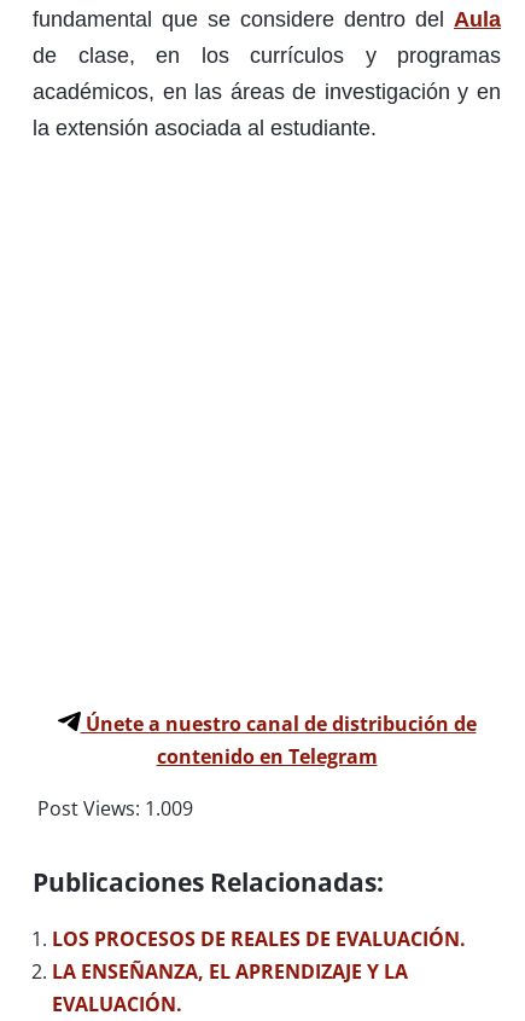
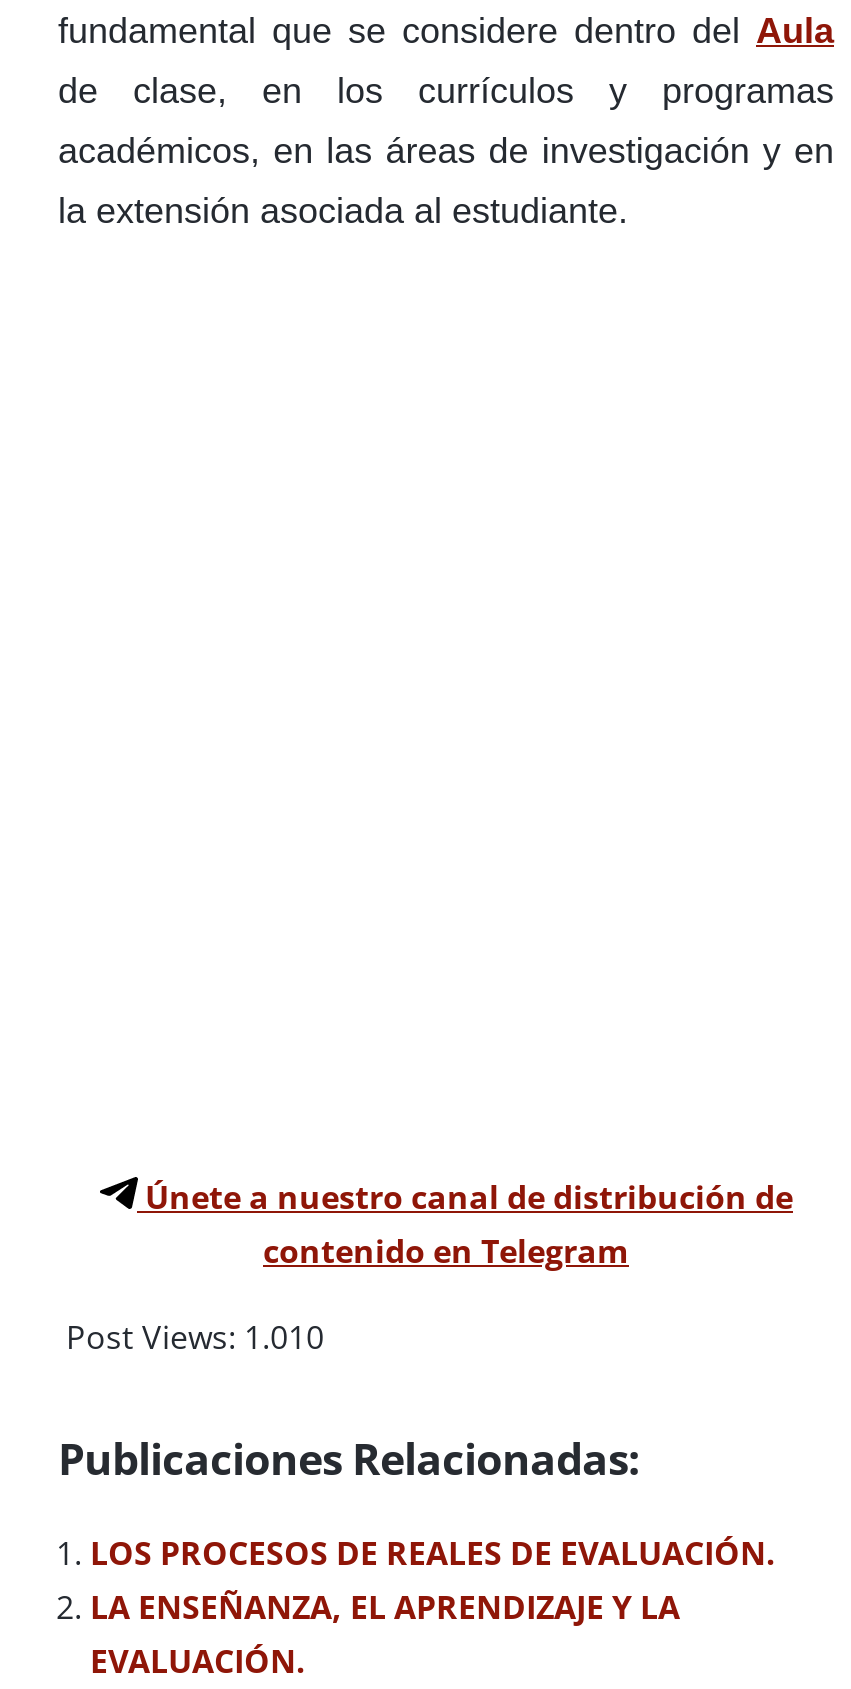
- Post Views: 1.009
+ Post Views: 1.010
